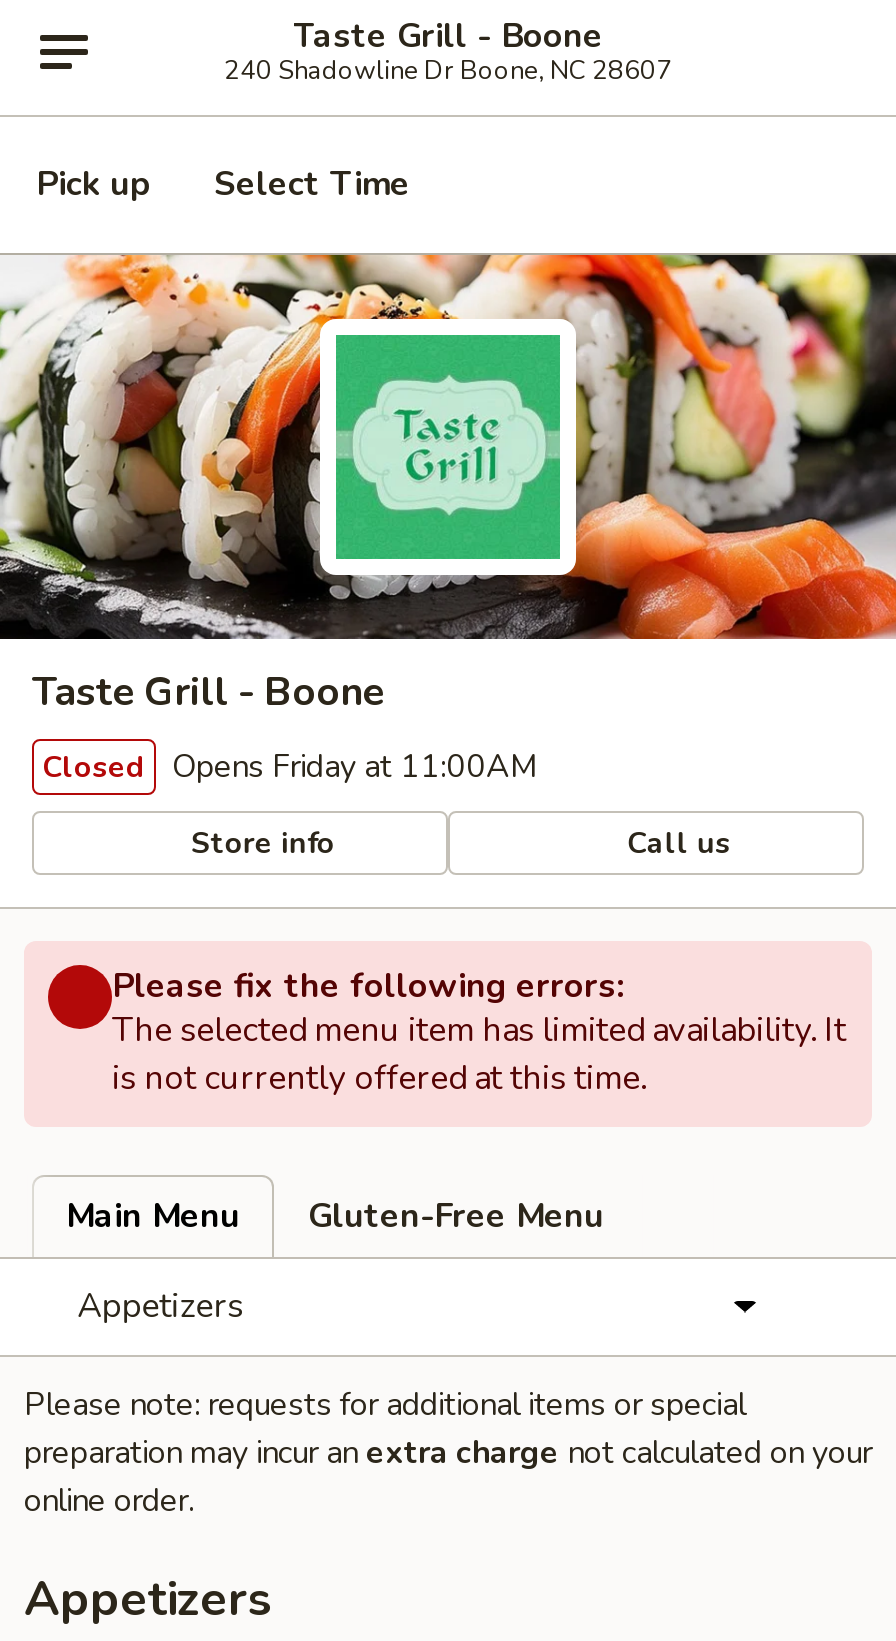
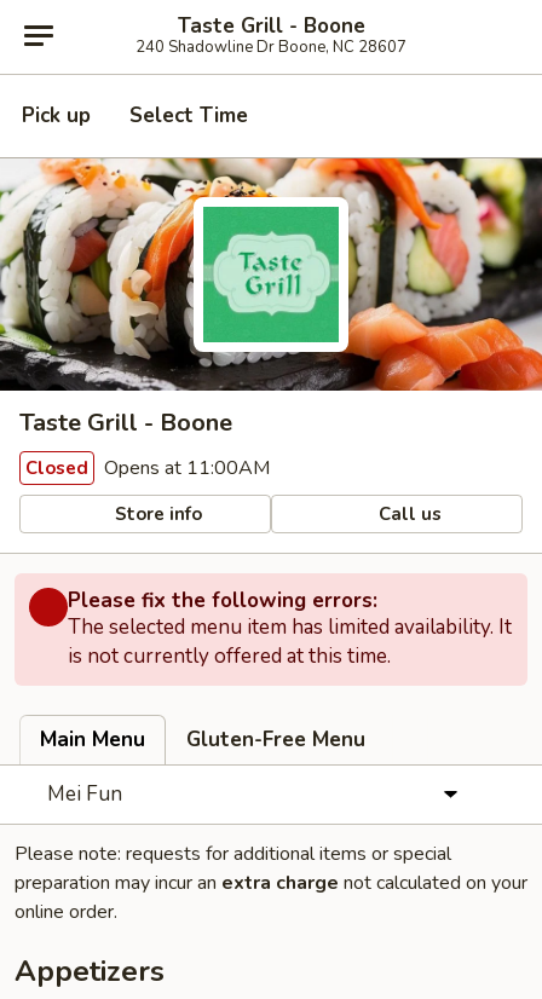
- Closed Opens Friday at 11:00AM
+ Closed Opens at 11:00AM

- Appetizers
+ Mei Fun
